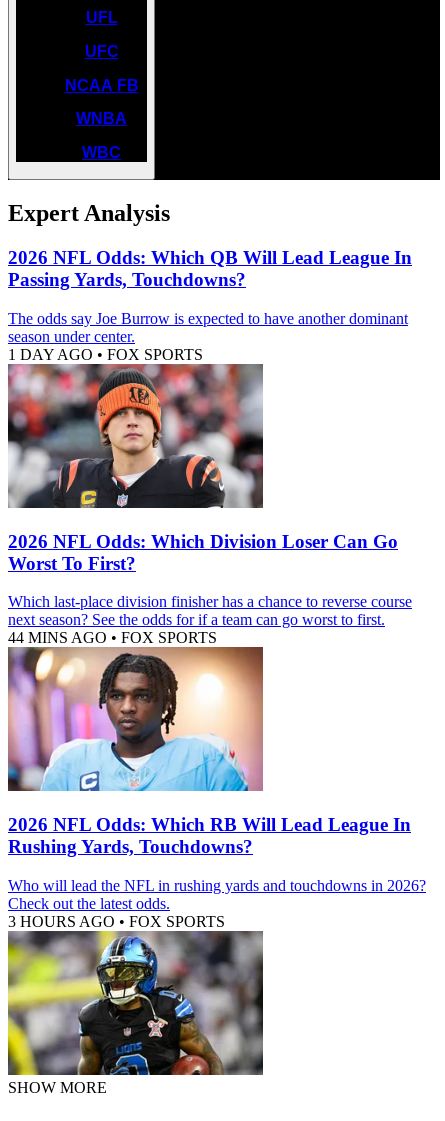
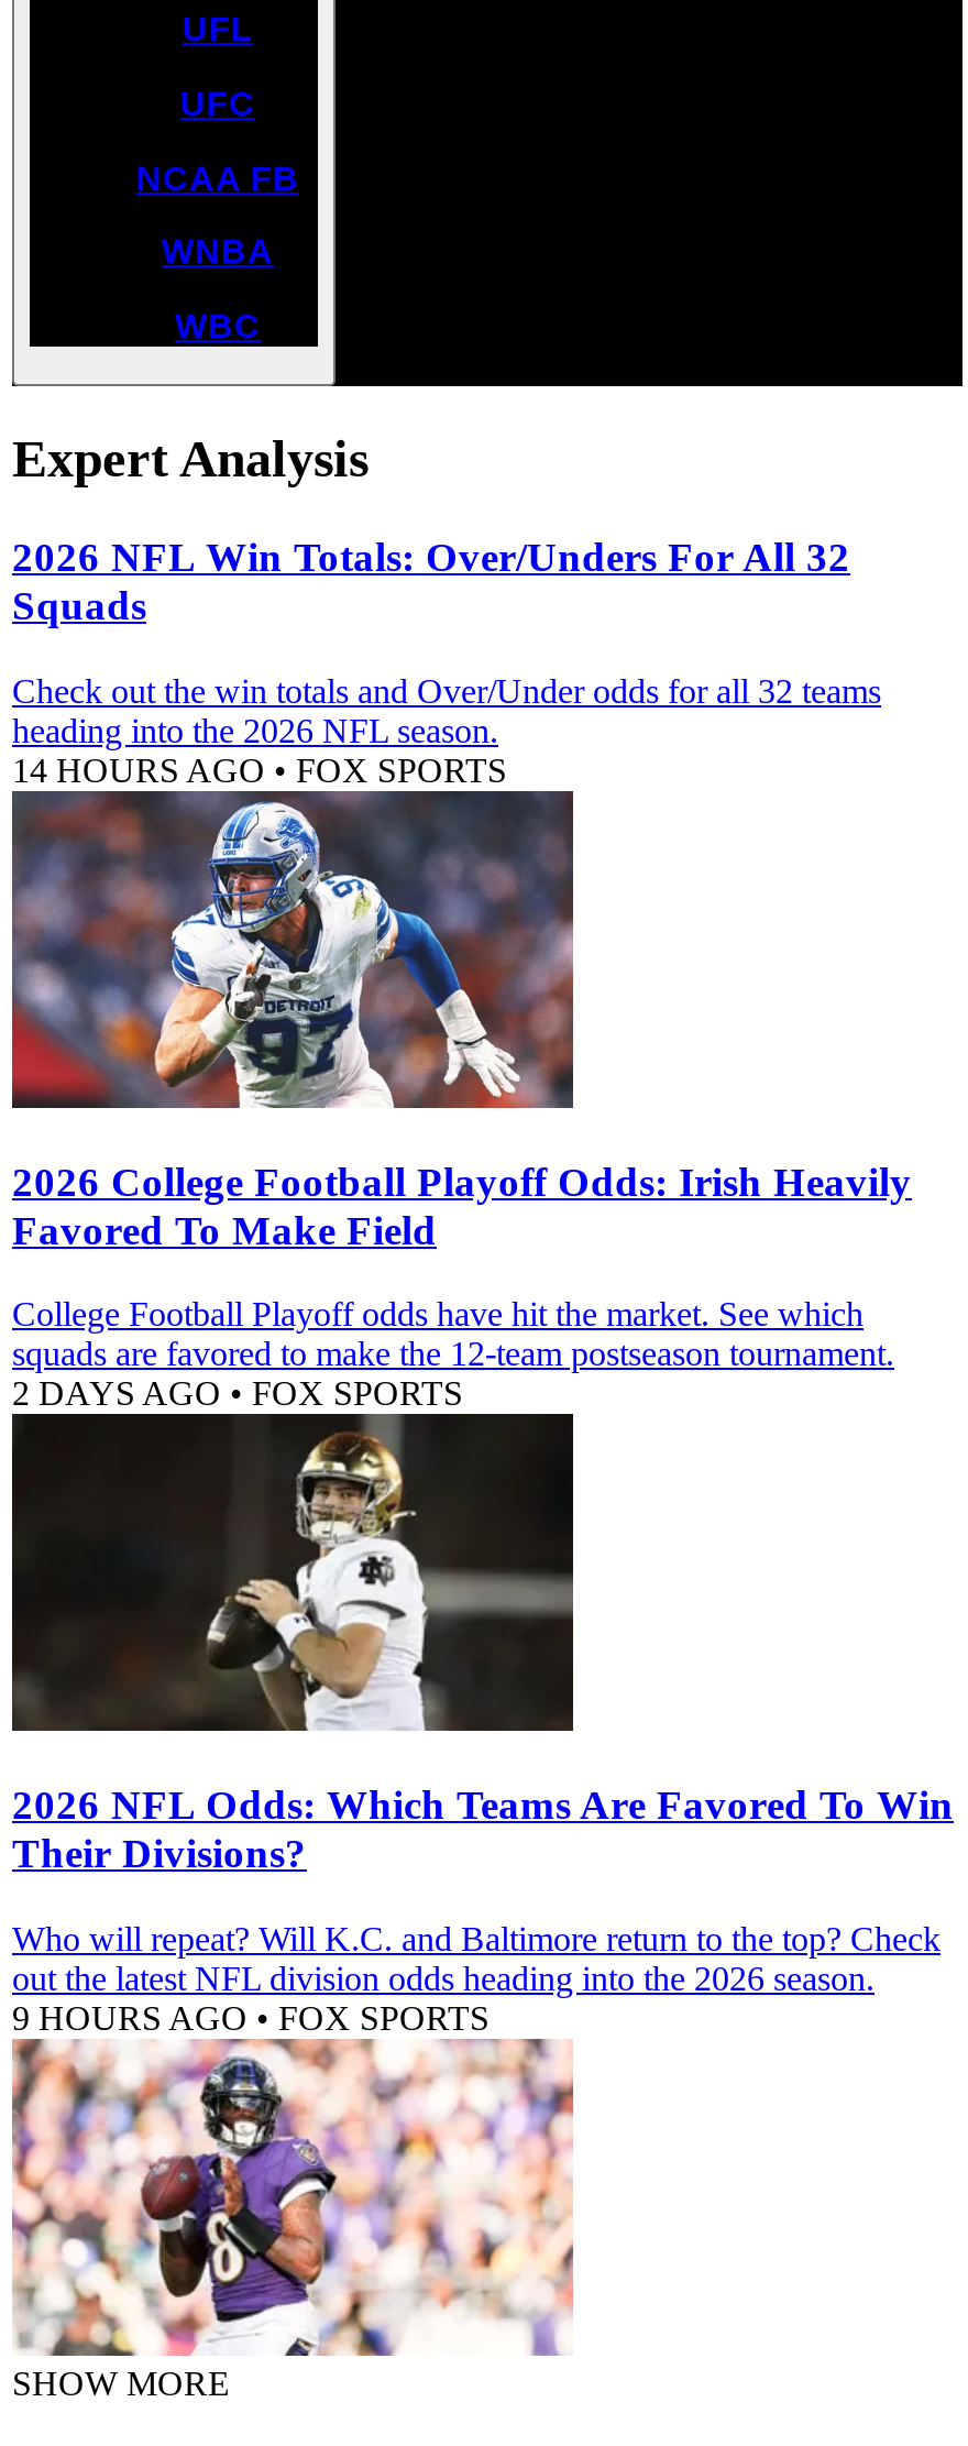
- 2026 NFL Odds: Which QB Will Lead League In
- Passing Yards, Touchdowns?
+ 2026 NFL Win Totals: Over/Unders For All 32
+ Squads

- The odds say Joe Burrow is expected to have another dominant
- season under center.
- 1 DAY AGO • FOX SPORTS
+ Check out the win totals and Over/Under odds for all 32 teams
+ heading into the 2026 NFL season.
+ 14 HOURS AGO • FOX SPORTS

- [image]
- 2026 NFL Odds: Which Division Loser Can Go
- Worst To First?
+ [image]
+ 2026 College Football Playoff Odds: Irish Heavily
+ Favored To Make Field

- [image]
- Which last-place division finisher has a chance to reverse course
- next season? See the odds for if a team can go worst to first.
- 44 MINS AGO • FOX SPORTS
+ [image]
+ College Football Playoff odds have hit the market. See which
+ squads are favored to make the 12-team postseason tournament.
+ 2 DAYS AGO • FOX SPORTS

- 2026 NFL Odds: Which RB Will Lead League In
- Rushing Yards, Touchdowns?
+ 2026 NFL Odds: Which Teams Are Favored To Win
+ Their Divisions?

- Who will lead the NFL in rushing yards and touchdowns in 2026?
- Check out the latest odds.
- 3 HOURS AGO • FOX SPORTS
+ Who will repeat? Will K.C. and Baltimore return to the top? Check
+ out the latest NFL division odds heading into the 2026 season.
+ 9 HOURS AGO • FOX SPORTS

- [image]
+ [image]
